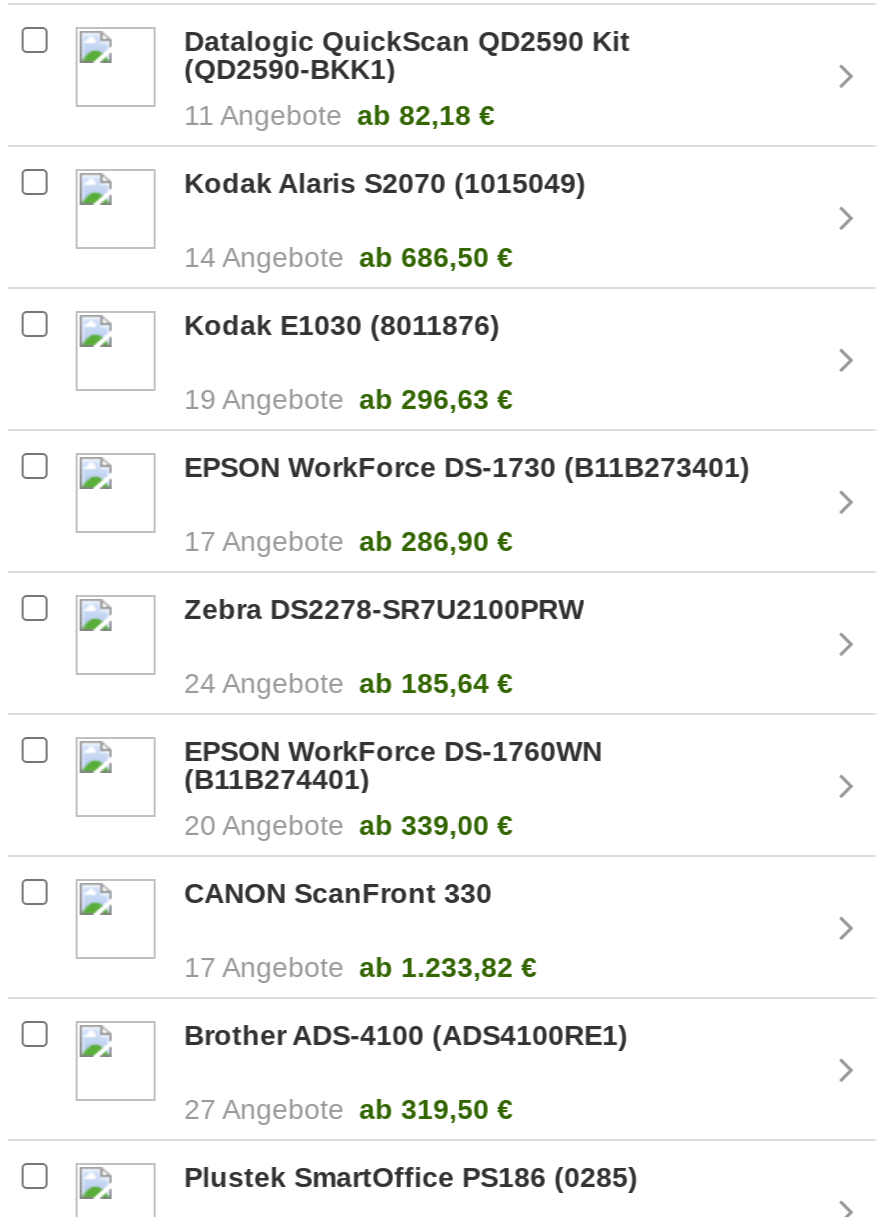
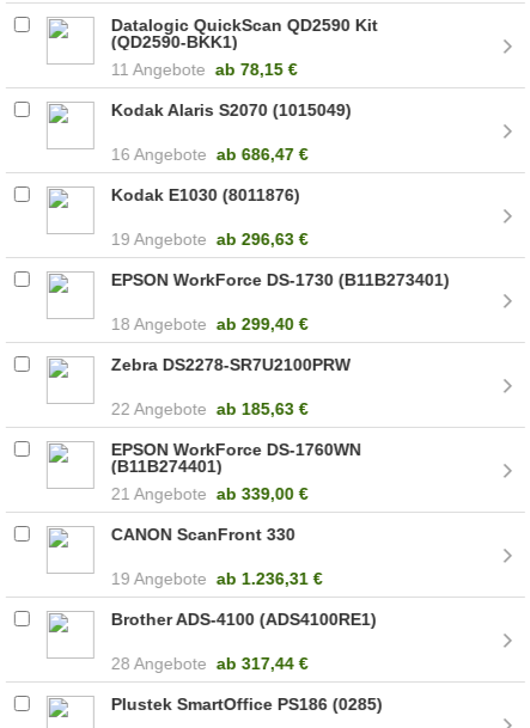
- 11 Angebote ab 82,18 €
+ 11 Angebote ab 78,15 €

- 14 Angebote ab 686,50 €
+ 16 Angebote ab 686,47 €

- 17 Angebote ab 286,90 €
+ 18 Angebote ab 299,40 €

- 24 Angebote ab 185,64 €
+ 22 Angebote ab 185,63 €

- 20 Angebote ab 339,00 €
+ 21 Angebote ab 339,00 €

- 17 Angebote ab 1.233,82 €
+ 19 Angebote ab 1.236,31 €

- 27 Angebote ab 319,50 €
+ 28 Angebote ab 317,44 €
